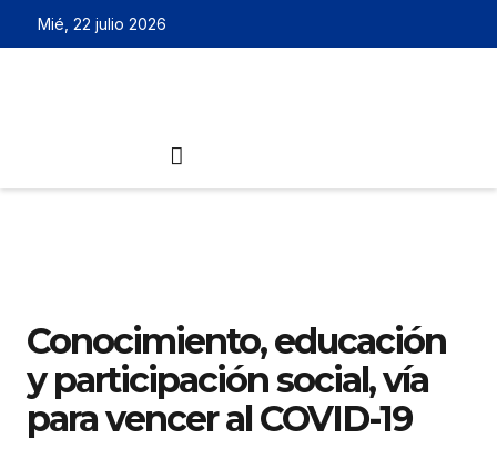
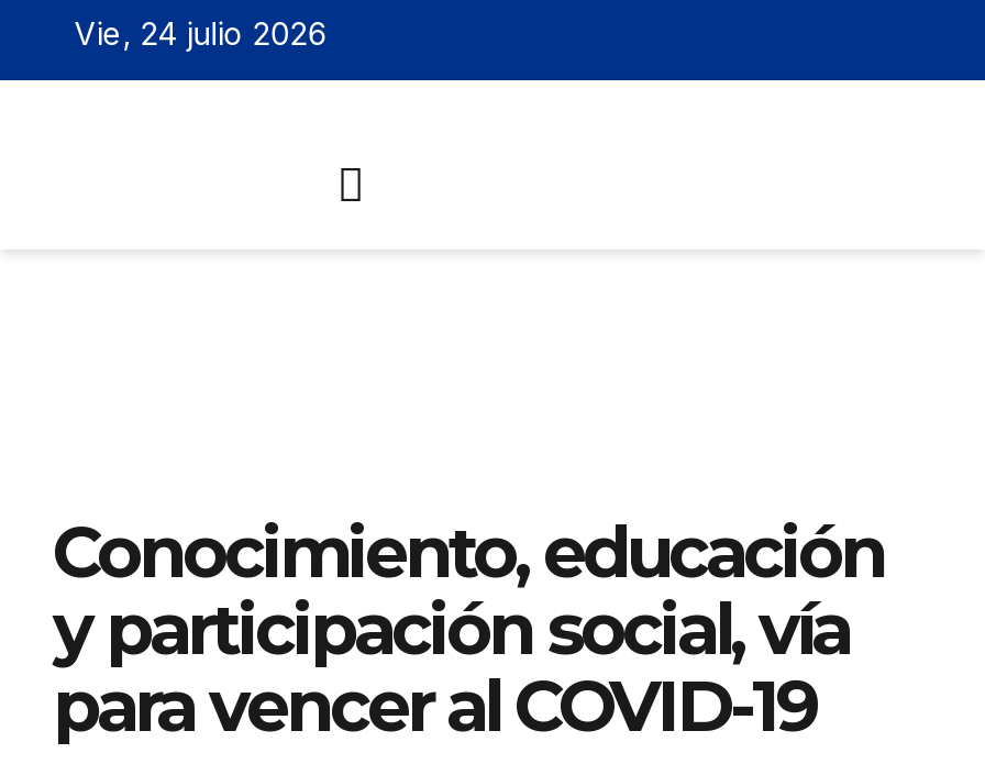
- Mié, 22 julio 2026
+ Vie, 24 julio 2026
